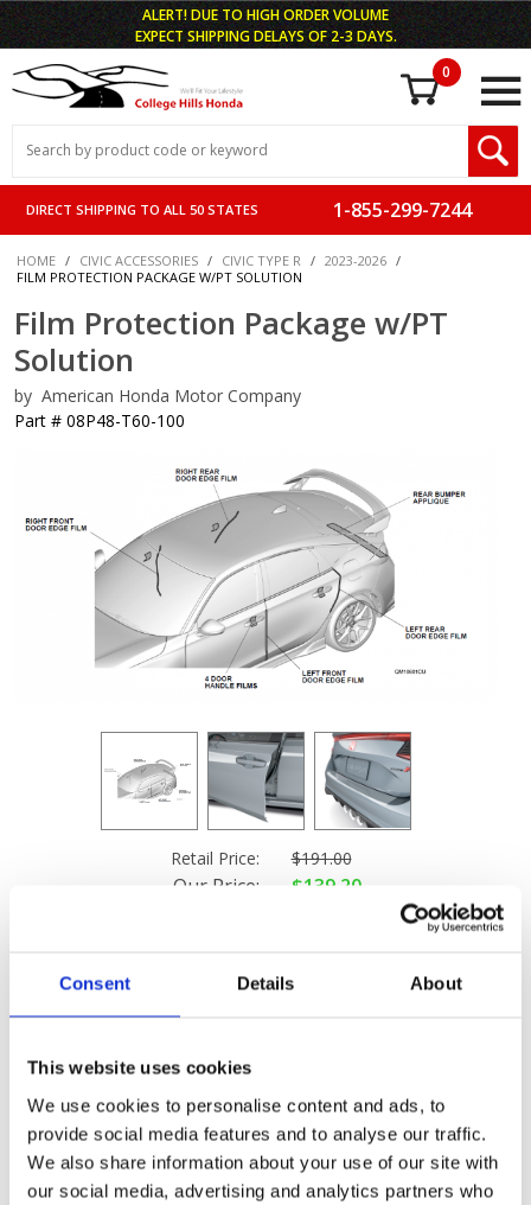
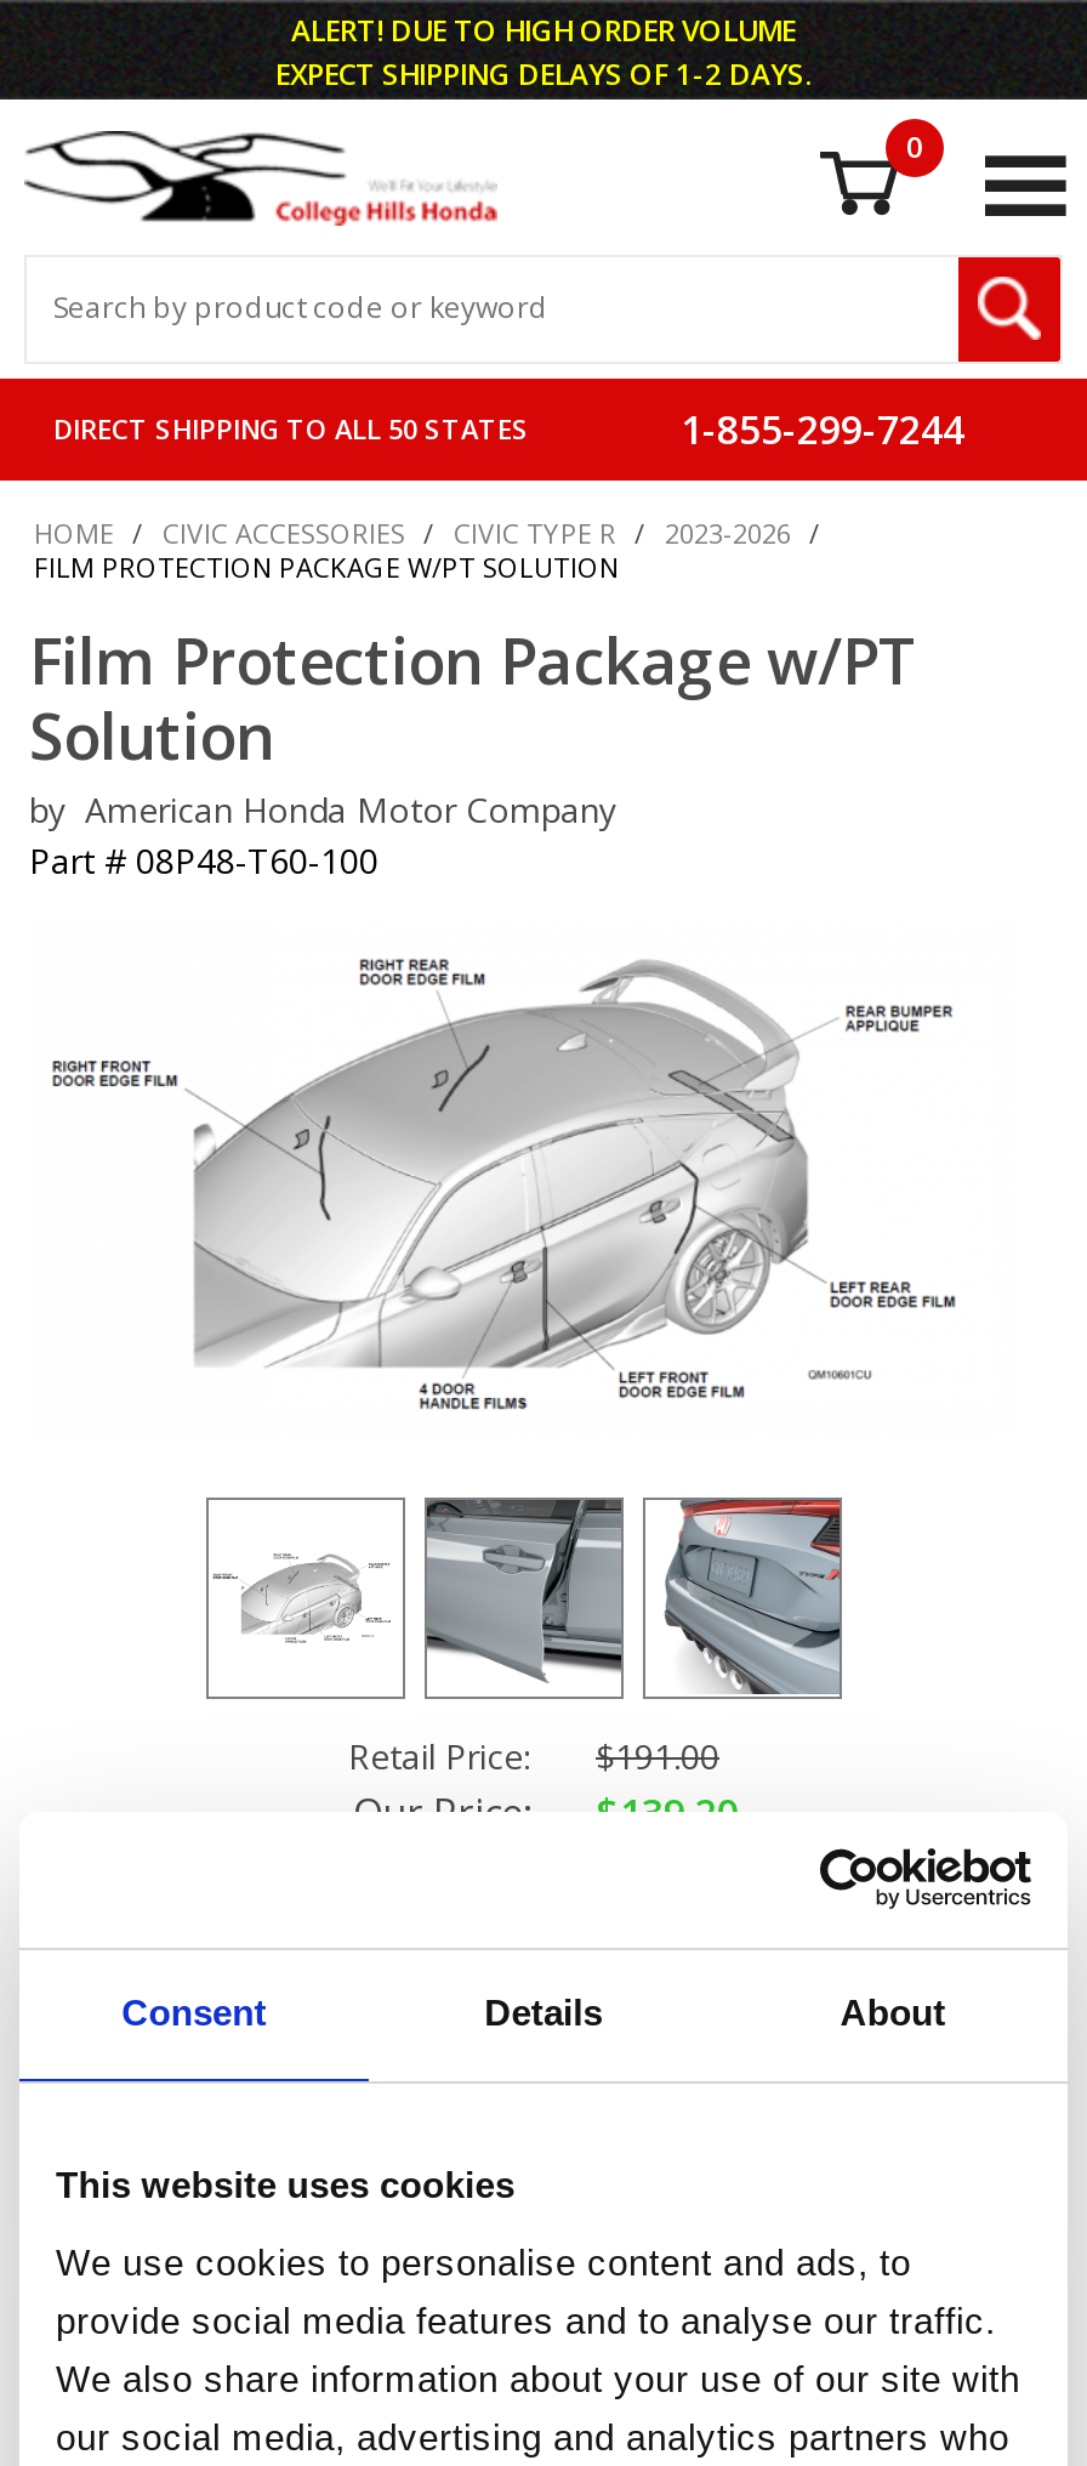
- EXPECT SHIPPING DELAYS OF 2-3 DAYS.
+ EXPECT SHIPPING DELAYS OF 1-2 DAYS.
